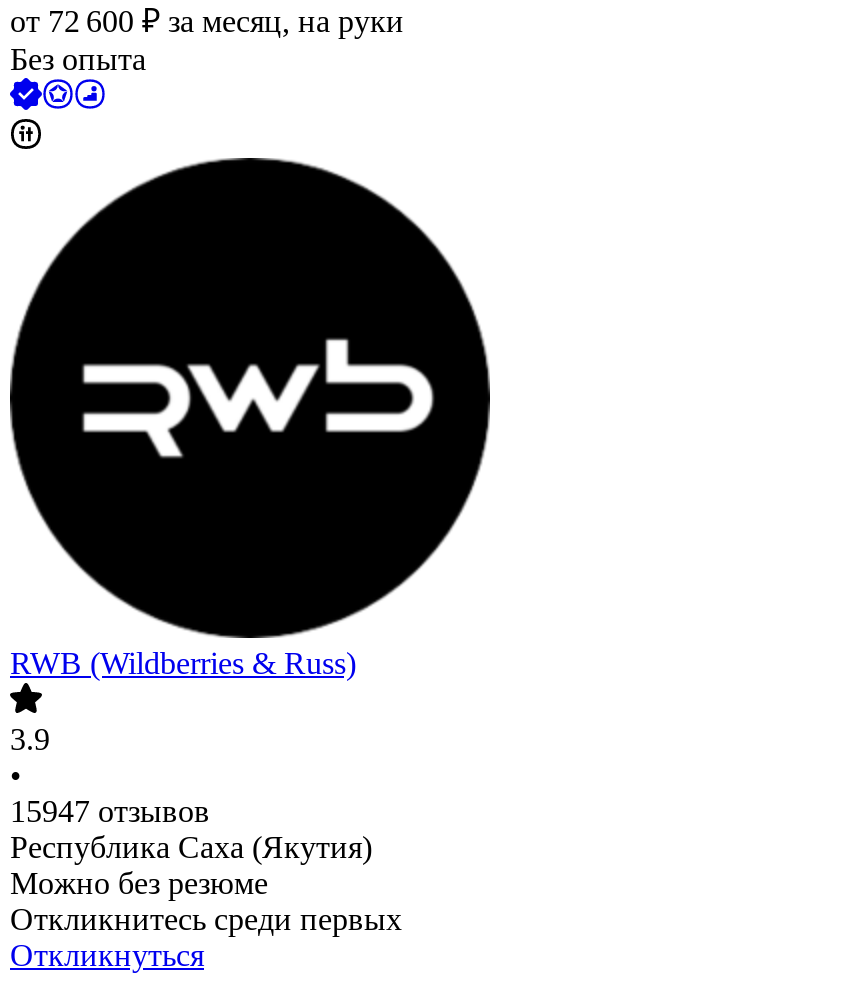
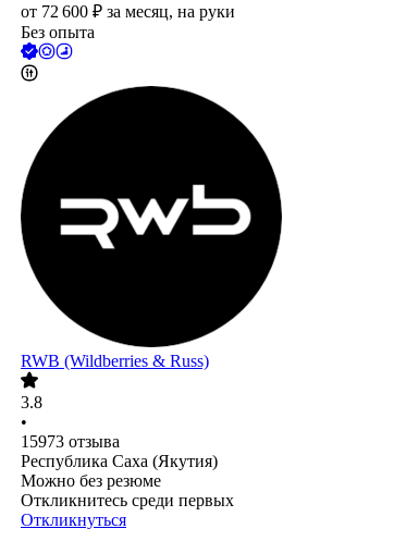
- 3.9
+ 3.8

- 15947 отзывов
+ 15973 отзыва
